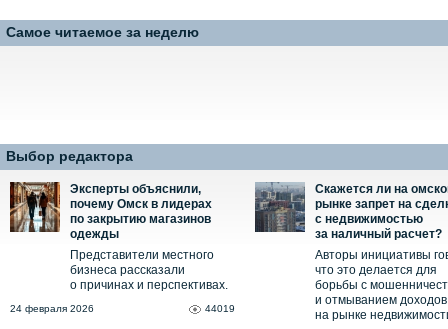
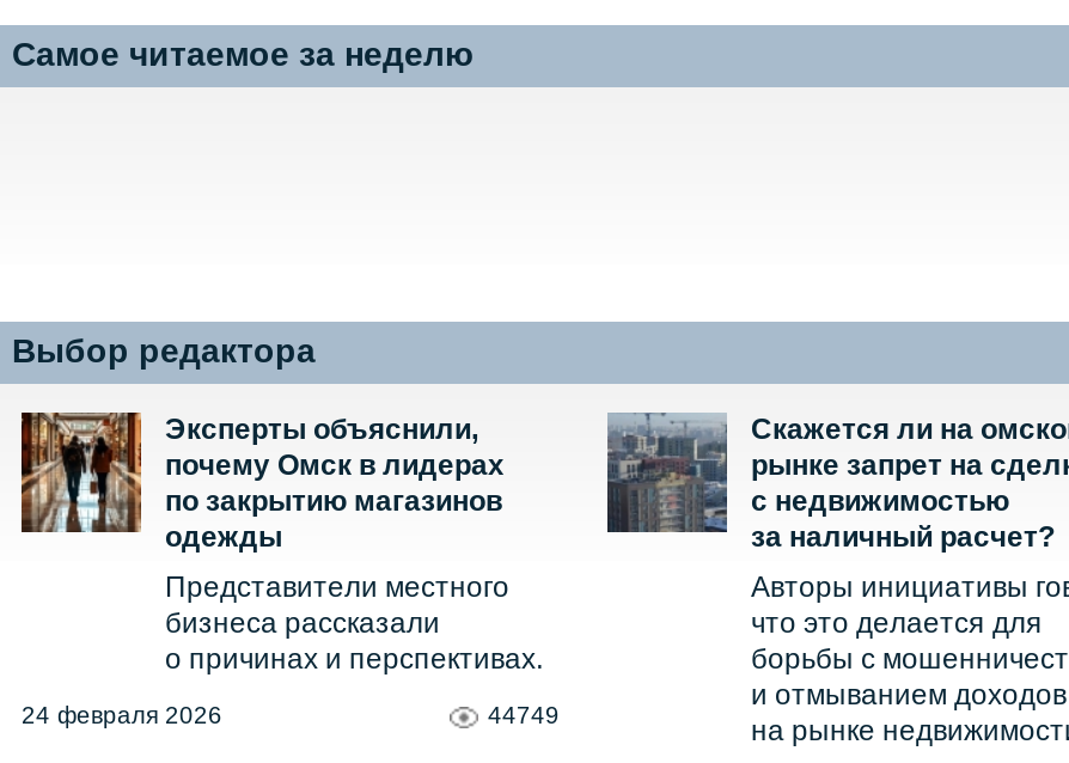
- 44019
+ 44749
